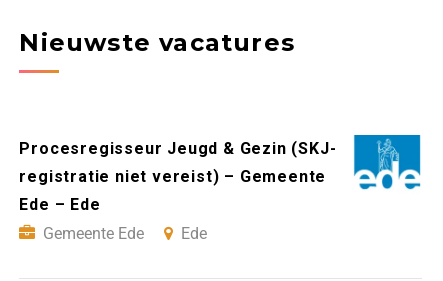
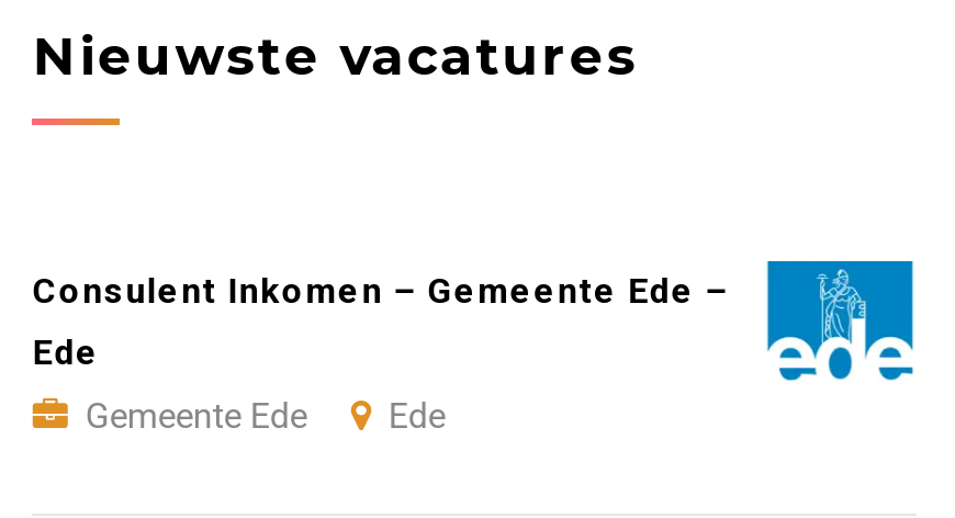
- Procesregisseur Jeugd & Gezin (SKJ-
- registratie niet vereist) – Gemeente
- Ede – Ede
+ Consulent Inkomen – Gemeente Ede –
+ Ede
